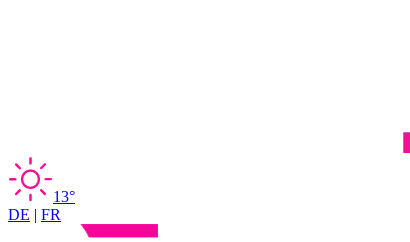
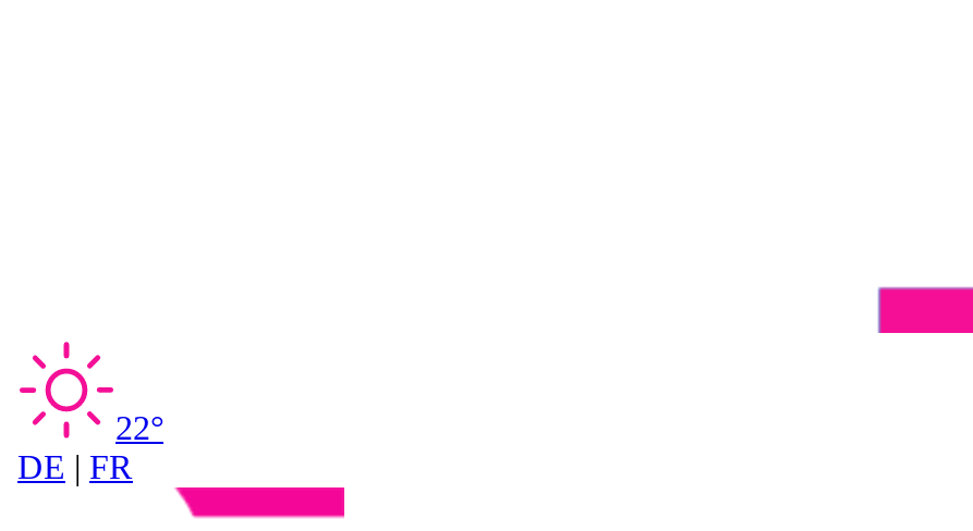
- 13°
+ 22°
